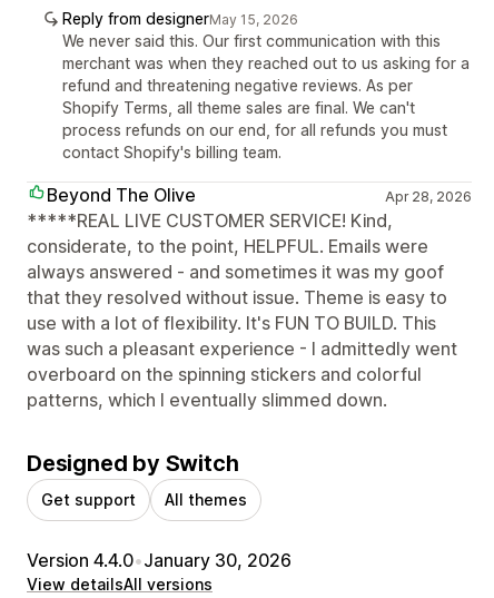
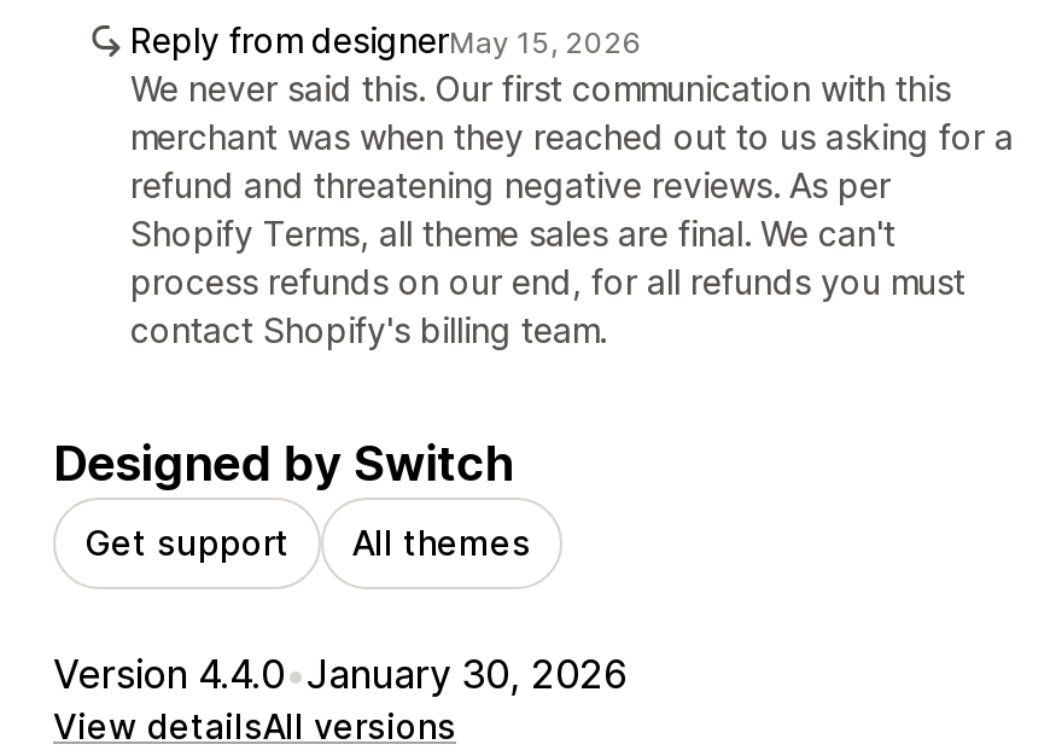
- Beyond The Olive
- Apr 28, 2026
- *****REAL LIVE CUSTOMER SERVICE! Kind,
- considerate, to the point, HELPFUL. Emails were
- always answered - and sometimes it was my goof
- that they resolved without issue. Theme is easy to
- use with a lot of flexibility. It's FUN TO BUILD. This
- was such a pleasant experience - I admittedly went
- overboard on the spinning stickers and colorful
- patterns, which I eventually slimmed down.
